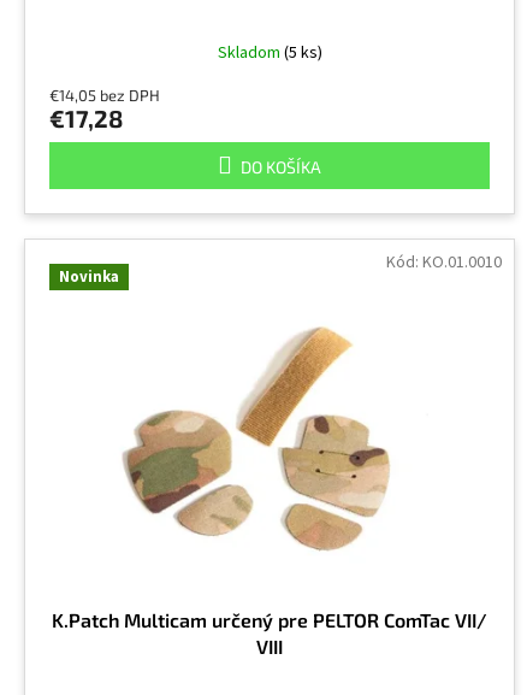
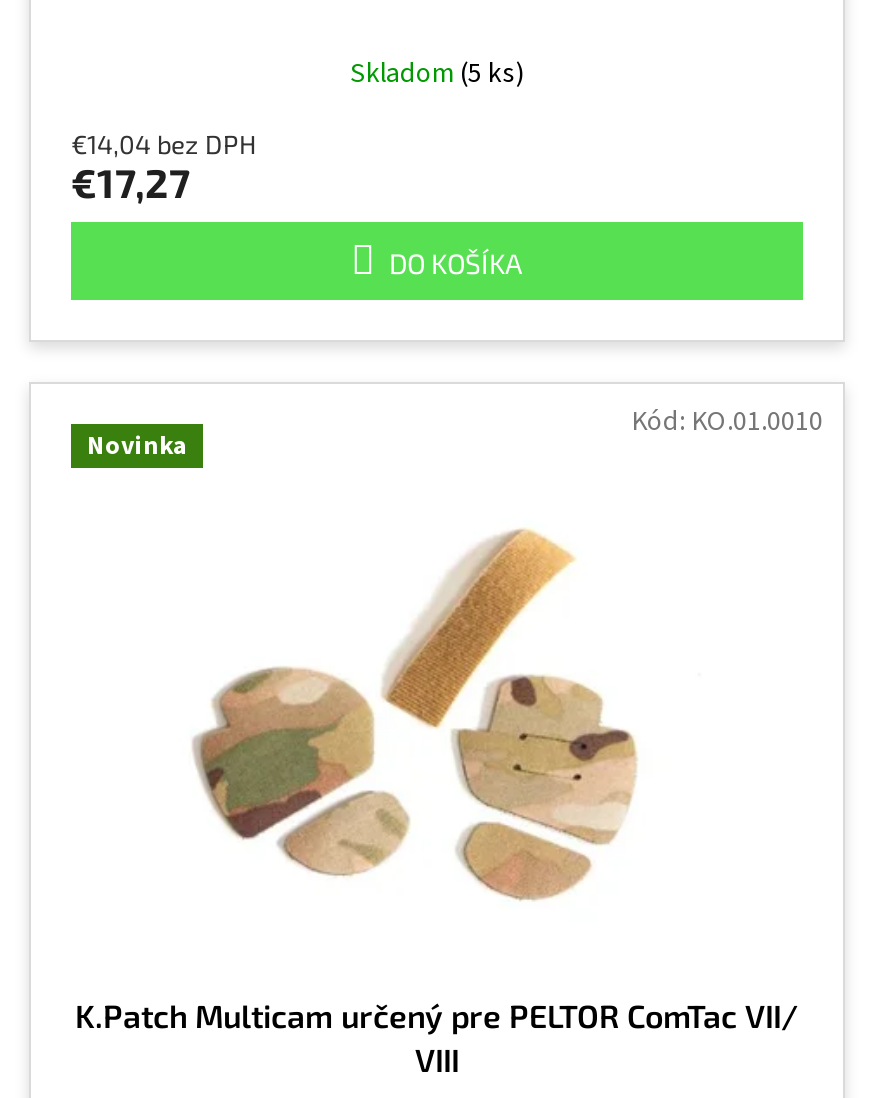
- €14,05 bez DPH
+ €14,04 bez DPH

- €17,28
+ €17,27
